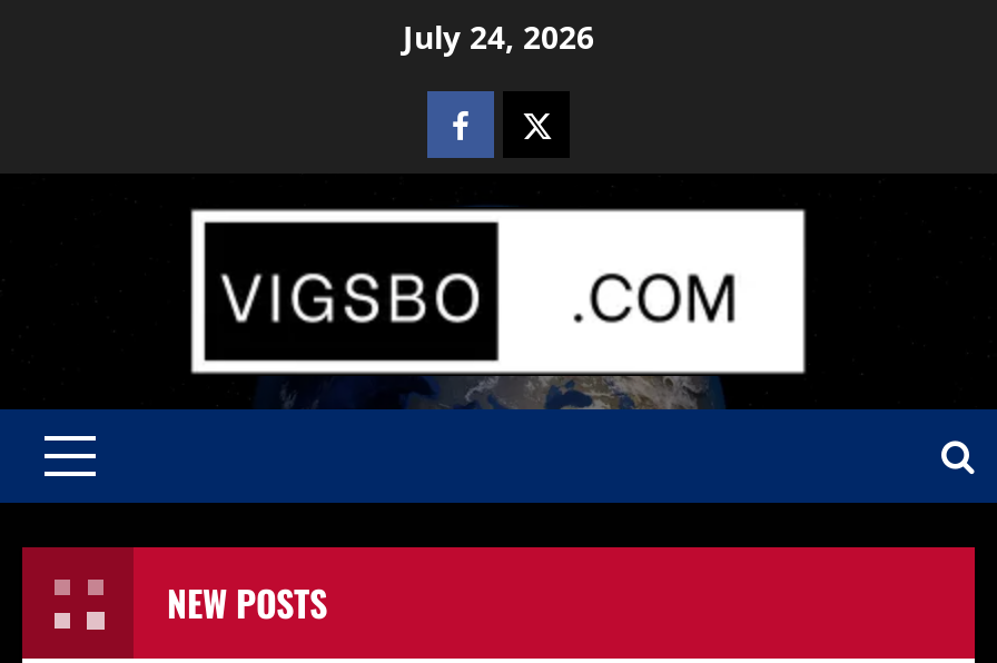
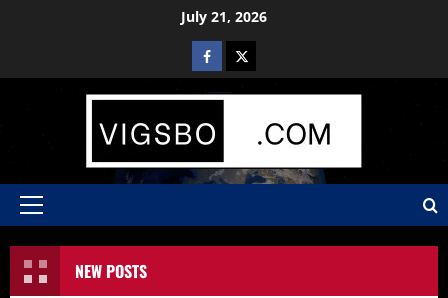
- July 24, 2026
+ July 21, 2026
